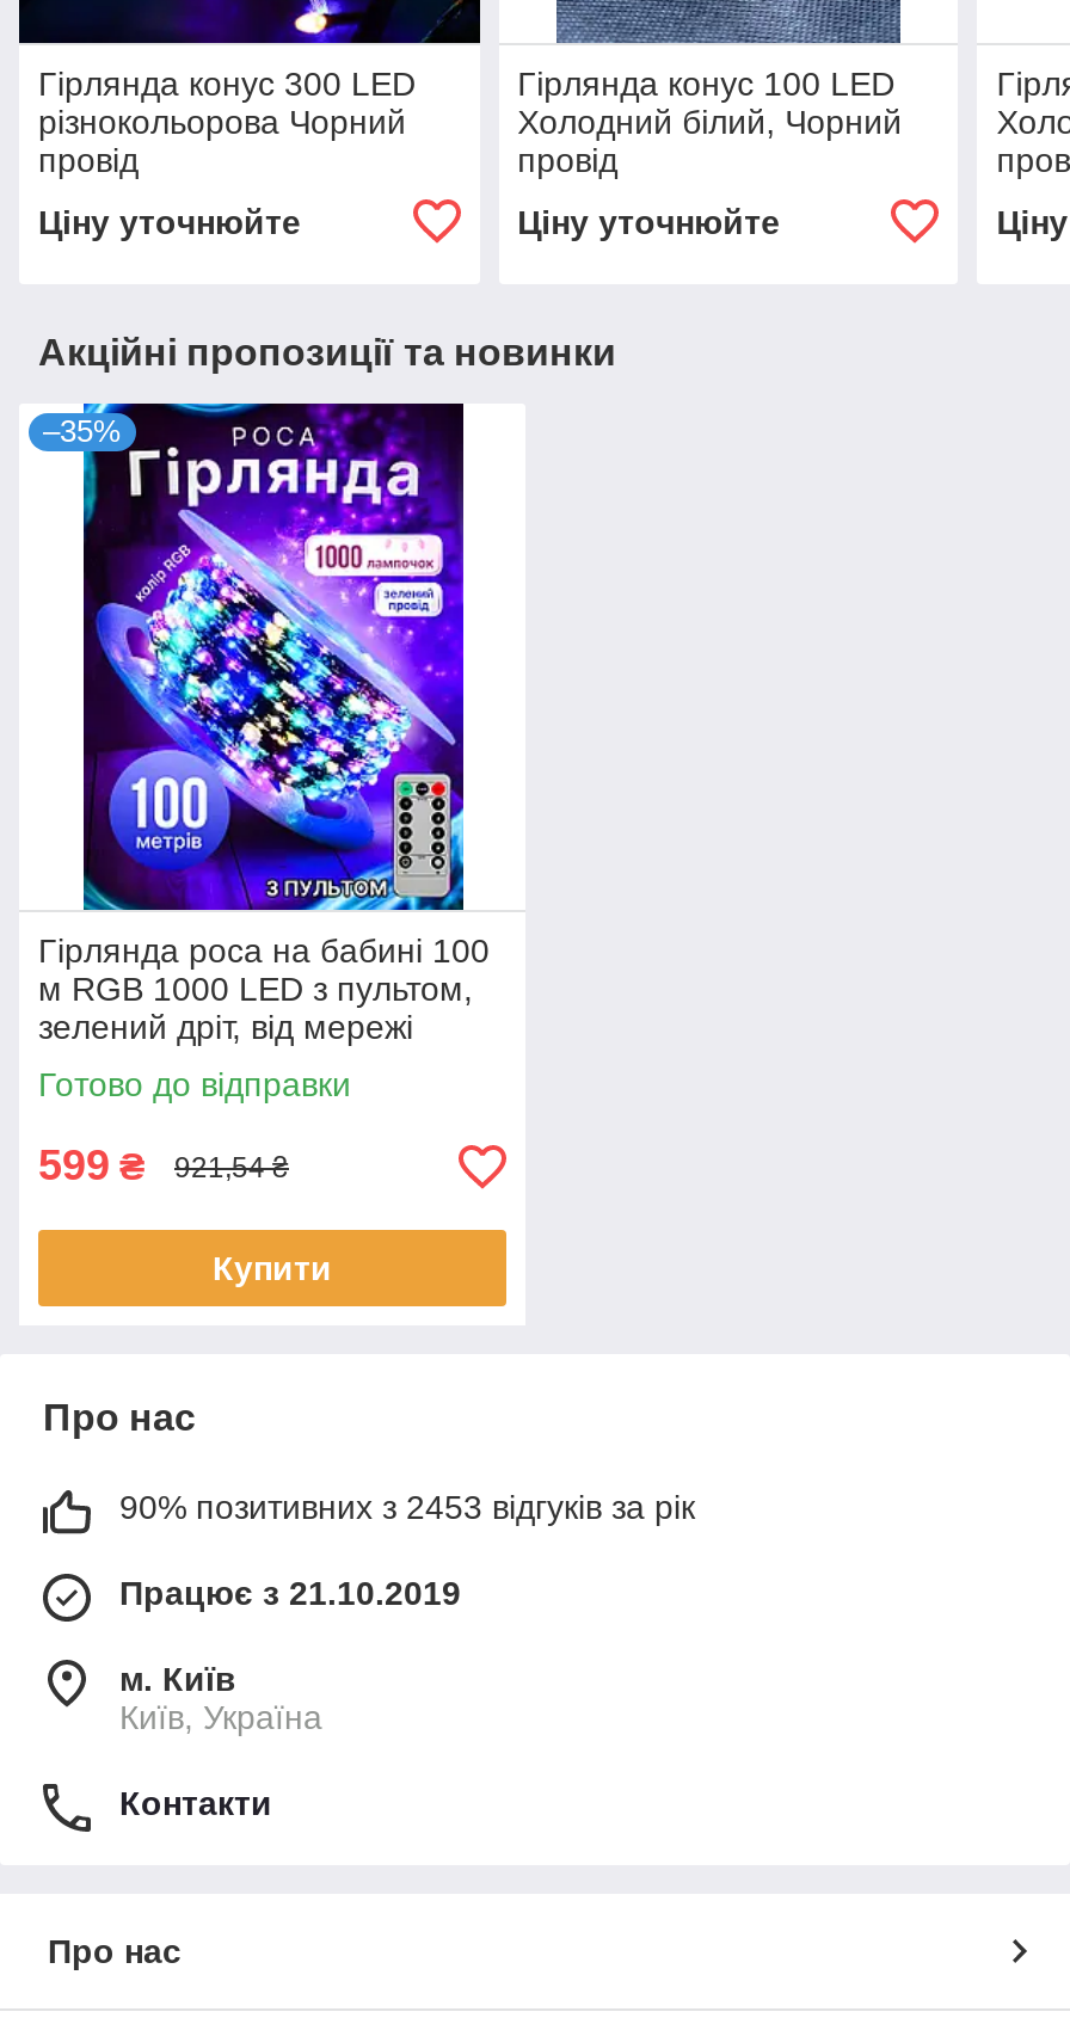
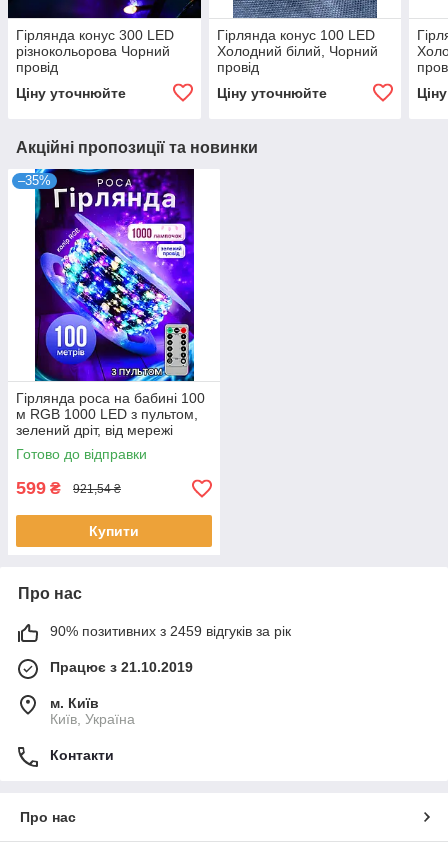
- 90% позитивних з 2453 відгуків за рік
+ 90% позитивних з 2459 відгуків за рік
